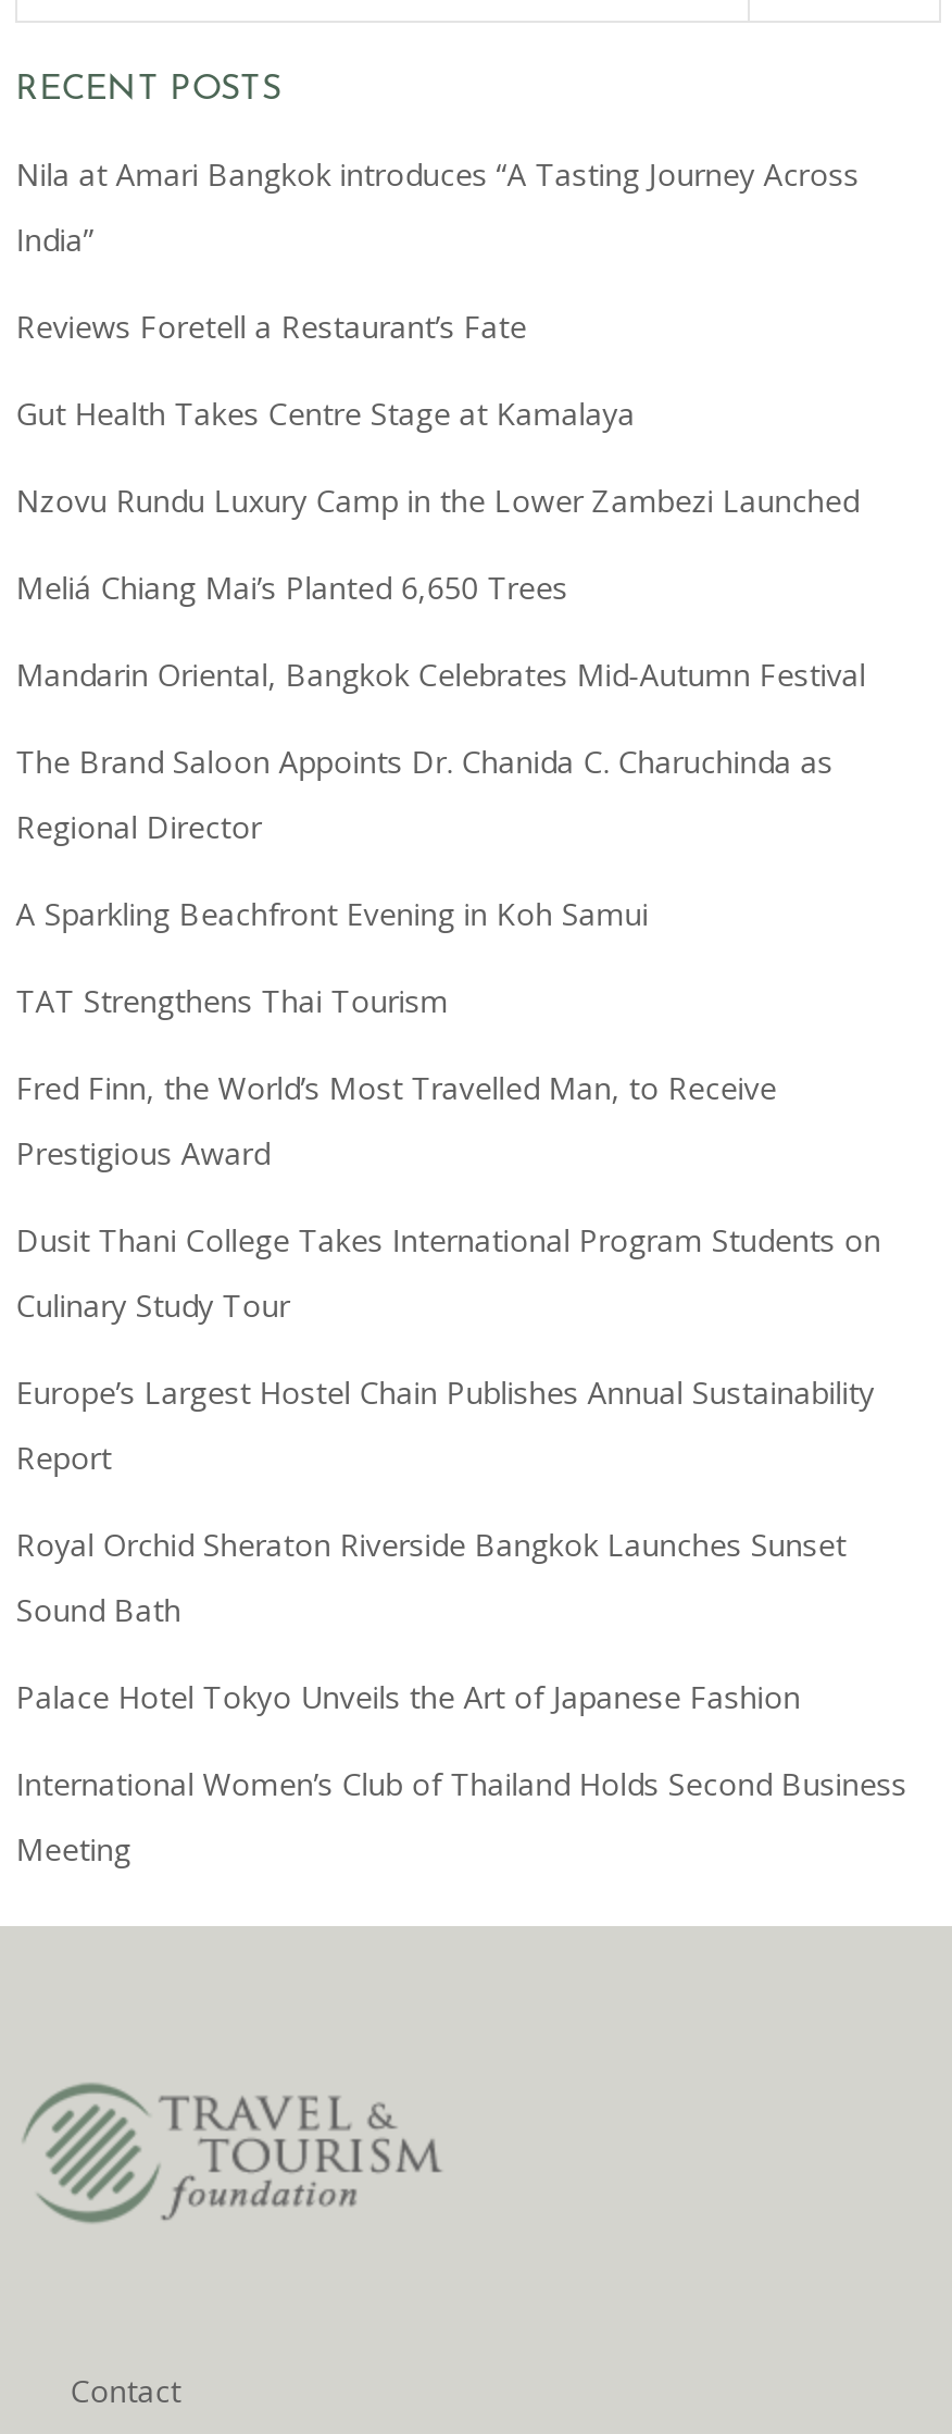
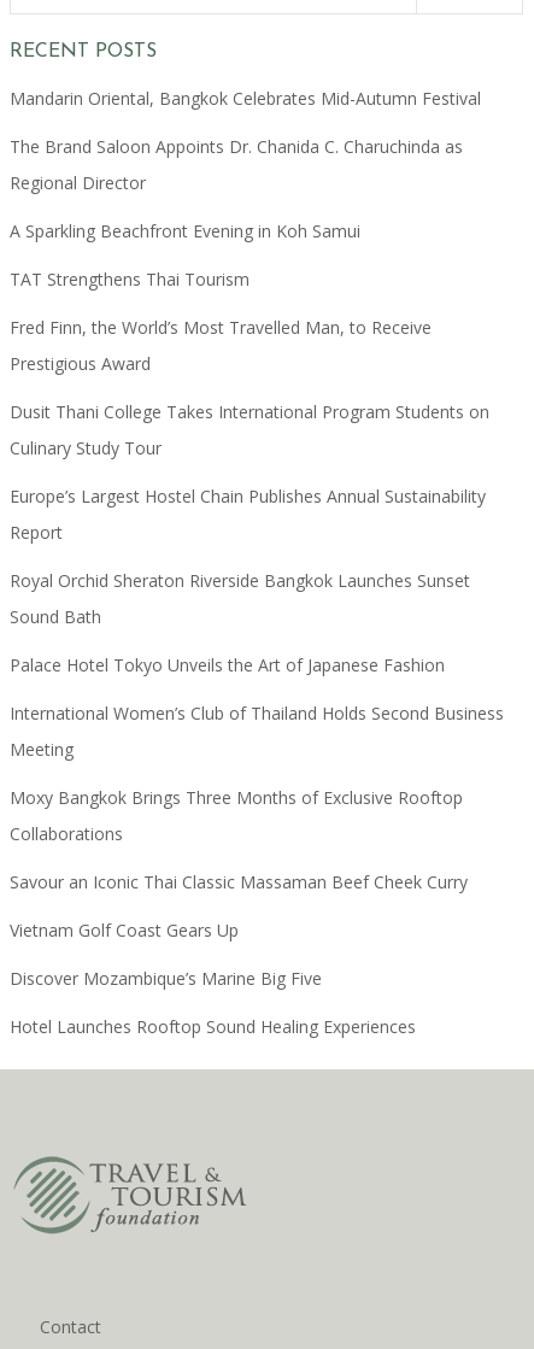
- Nila at Amari Bangkok introduces “A Tasting Journey Across
- India”
- Reviews Foretell a Restaurant’s Fate
- Gut Health Takes Centre Stage at Kamalaya
- Nzovu Rundu Luxury Camp in the Lower Zambezi Launched
- Meliá Chiang Mai’s Planted 6,650 Trees

moved up: Mandarin Oriental, Bangkok Celebrates Mid-Autumn Festival | The Brand Saloon Appoints Dr. Chanida C. Charuchinda as | Regional Director | ... | International Women’s Club of Thailand Holds Second Business | Meeting

+ Moxy Bangkok Brings Three Months of Exclusive Rooftop
+ Collaborations
+ Savour an Iconic Thai Classic Massaman Beef Cheek Curry
+ Vietnam Golf Coast Gears Up
+ Discover Mozambique’s Marine Big Five
+ Hotel Launches Rooftop Sound Healing Experiences
